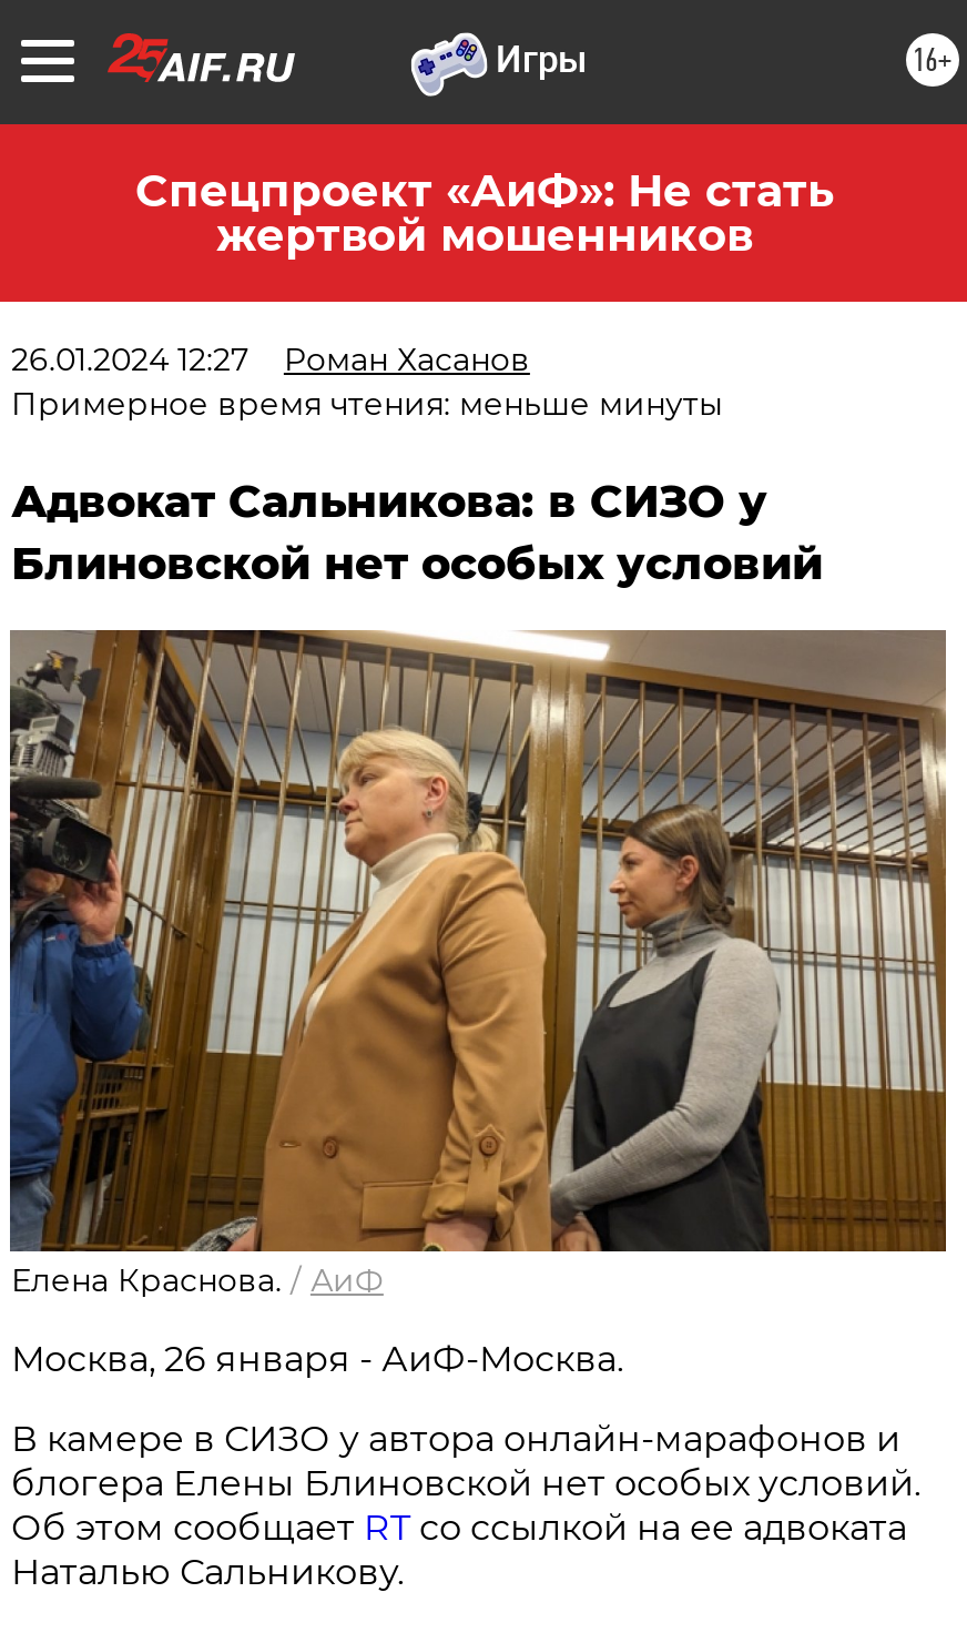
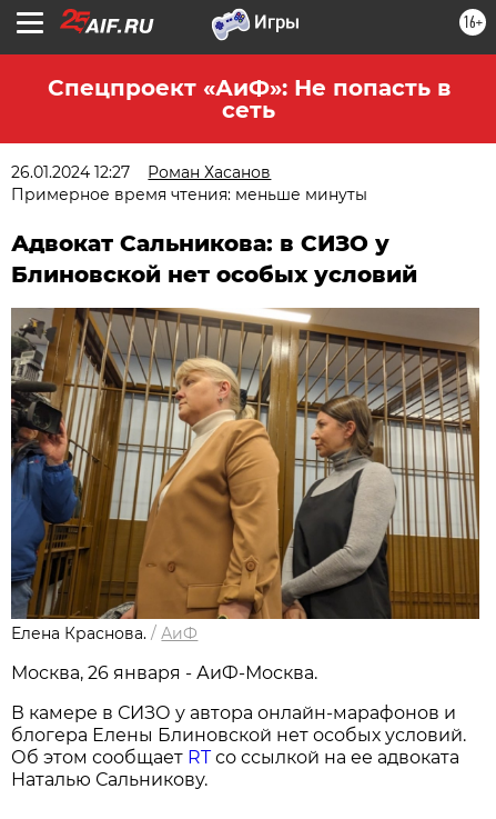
- Спецпроект «АиФ»: Не стать
- жертвой мошенников
+ Спецпроект «АиФ»: Не попасть в
+ сеть
